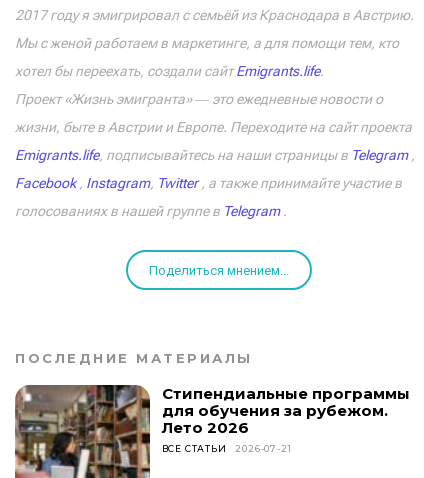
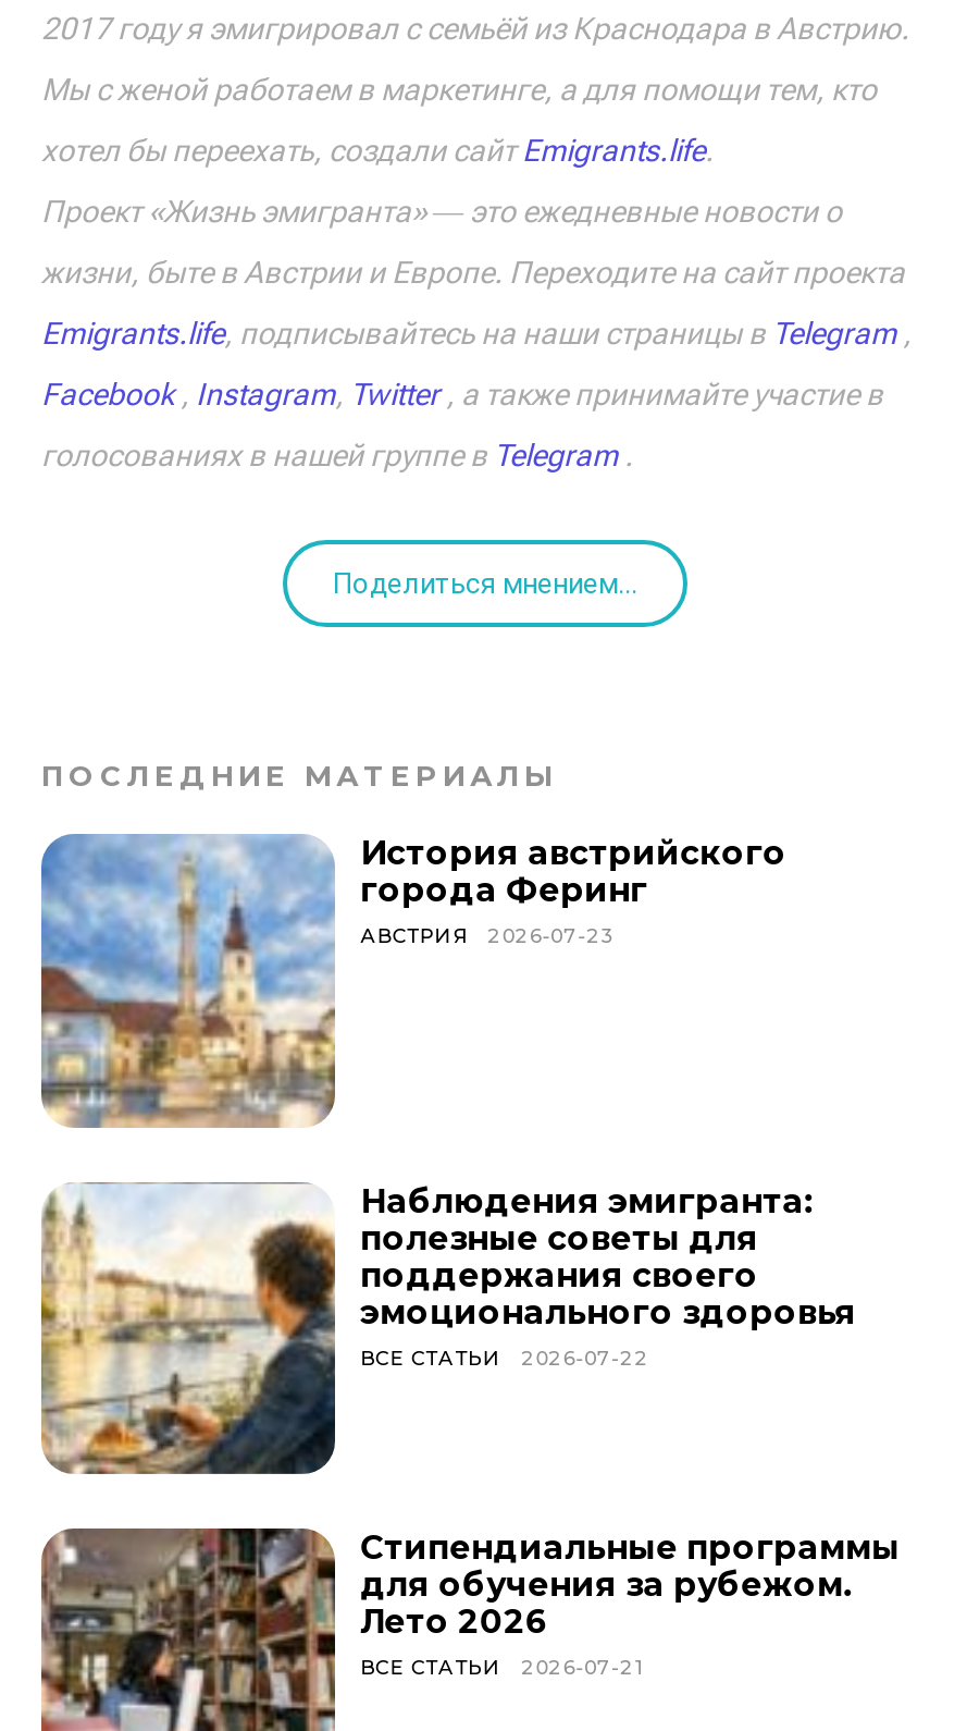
+ [image]
+ История австрийского
+ города Феринг
+ АВСТРИЯ
+ 2026-07-23

+ [image]
+ Наблюдения эмигранта:
+ полезные советы для
+ поддержания своего
+ эмоционального здоровья
+ ВСЕ СТАТЬИ
+ 2026-07-22
